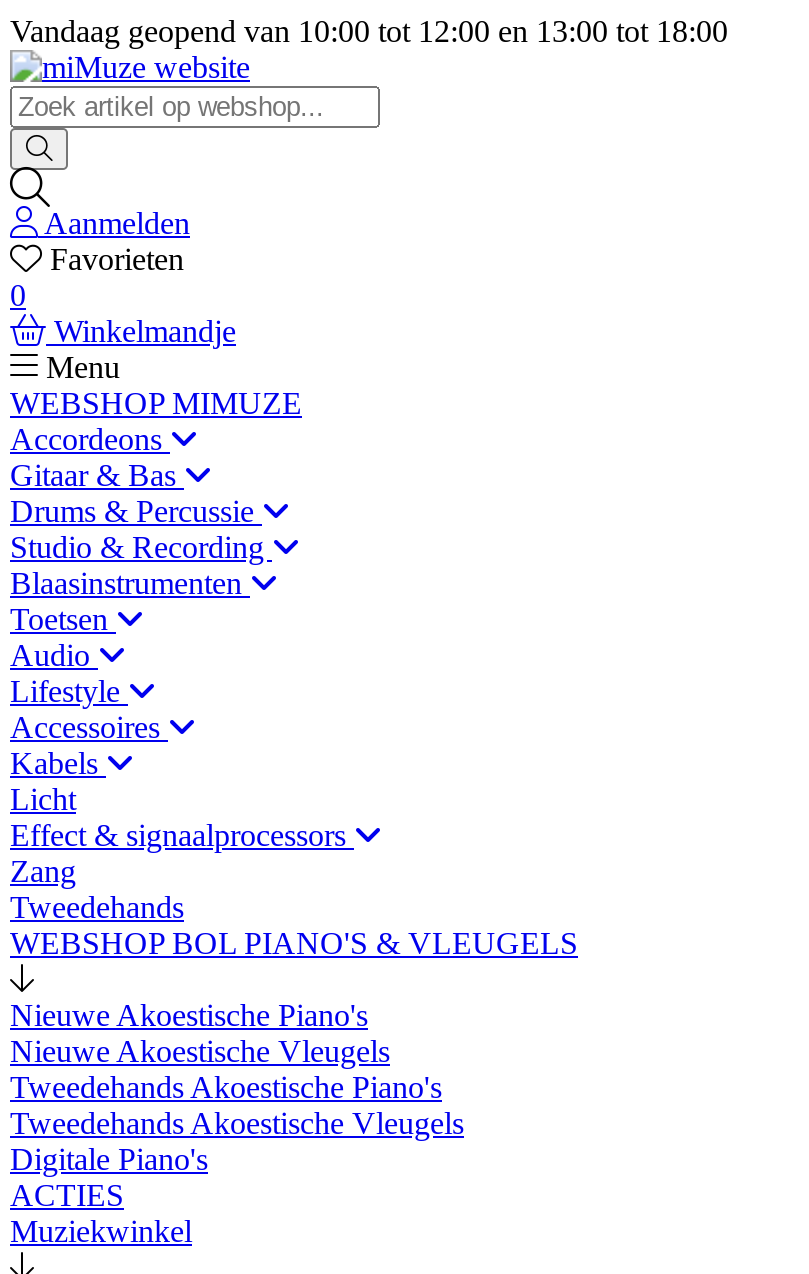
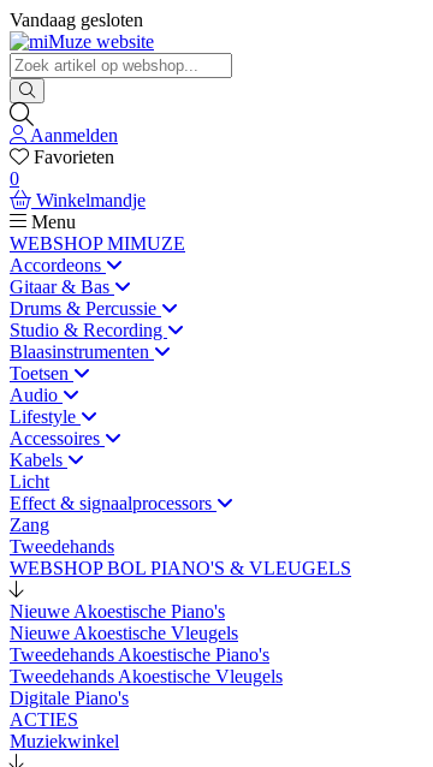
- Vandaag geopend van 10:00 tot 12:00 en 13:00 tot 18:00
+ Vandaag gesloten
